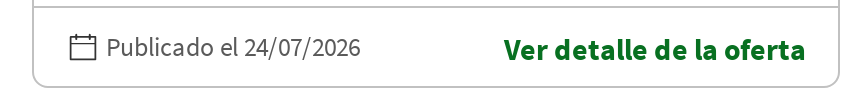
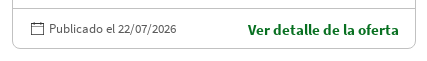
- Publicado el 24/07/2026
+ Publicado el 22/07/2026
